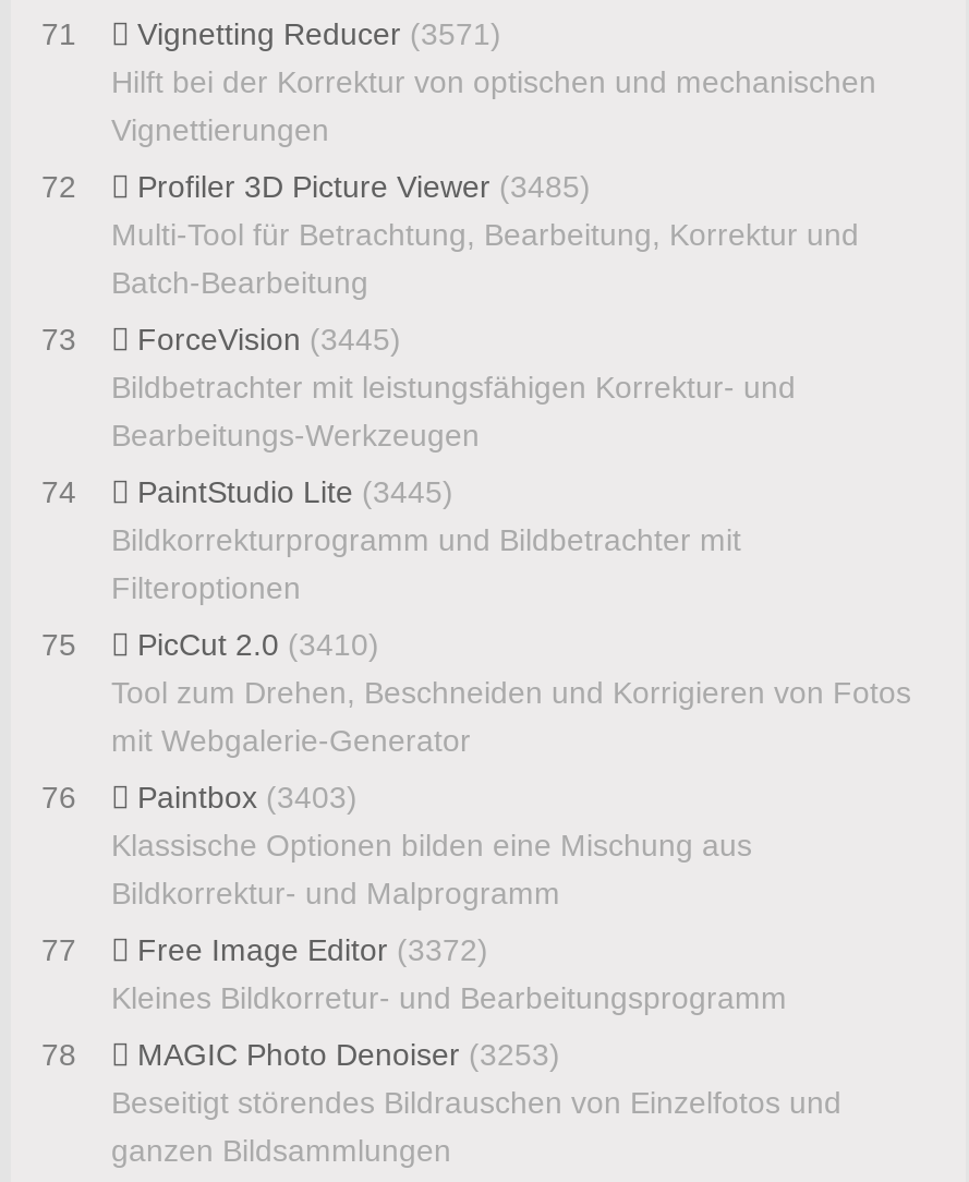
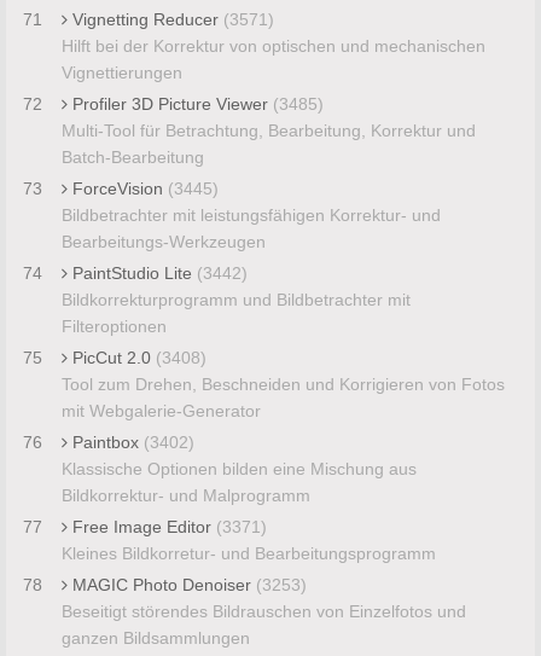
- PaintStudio Lite (3445)
+ PaintStudio Lite (3442)

- 75 PicCut 2.0 (3410)
+ 75 PicCut 2.0 (3408)

- 76 Paintbox (3403)
+ 76 Paintbox (3402)

- Free Image Editor (3372)
+ Free Image Editor (3371)
